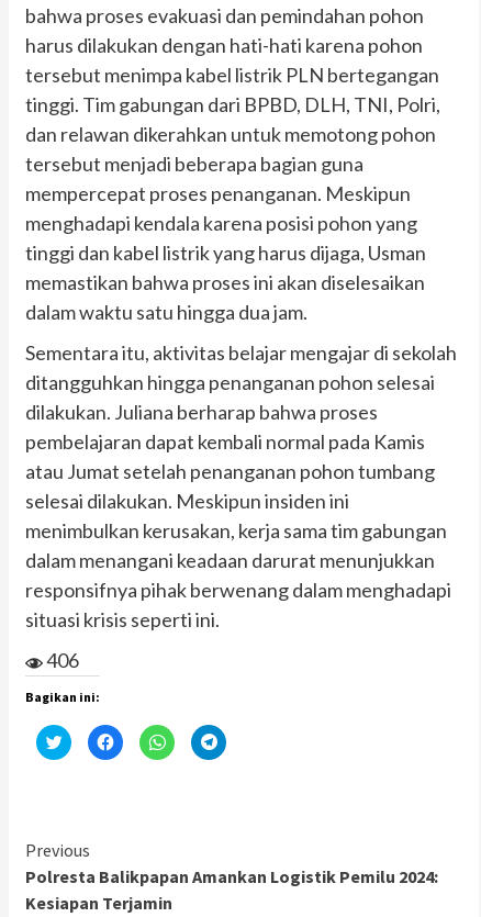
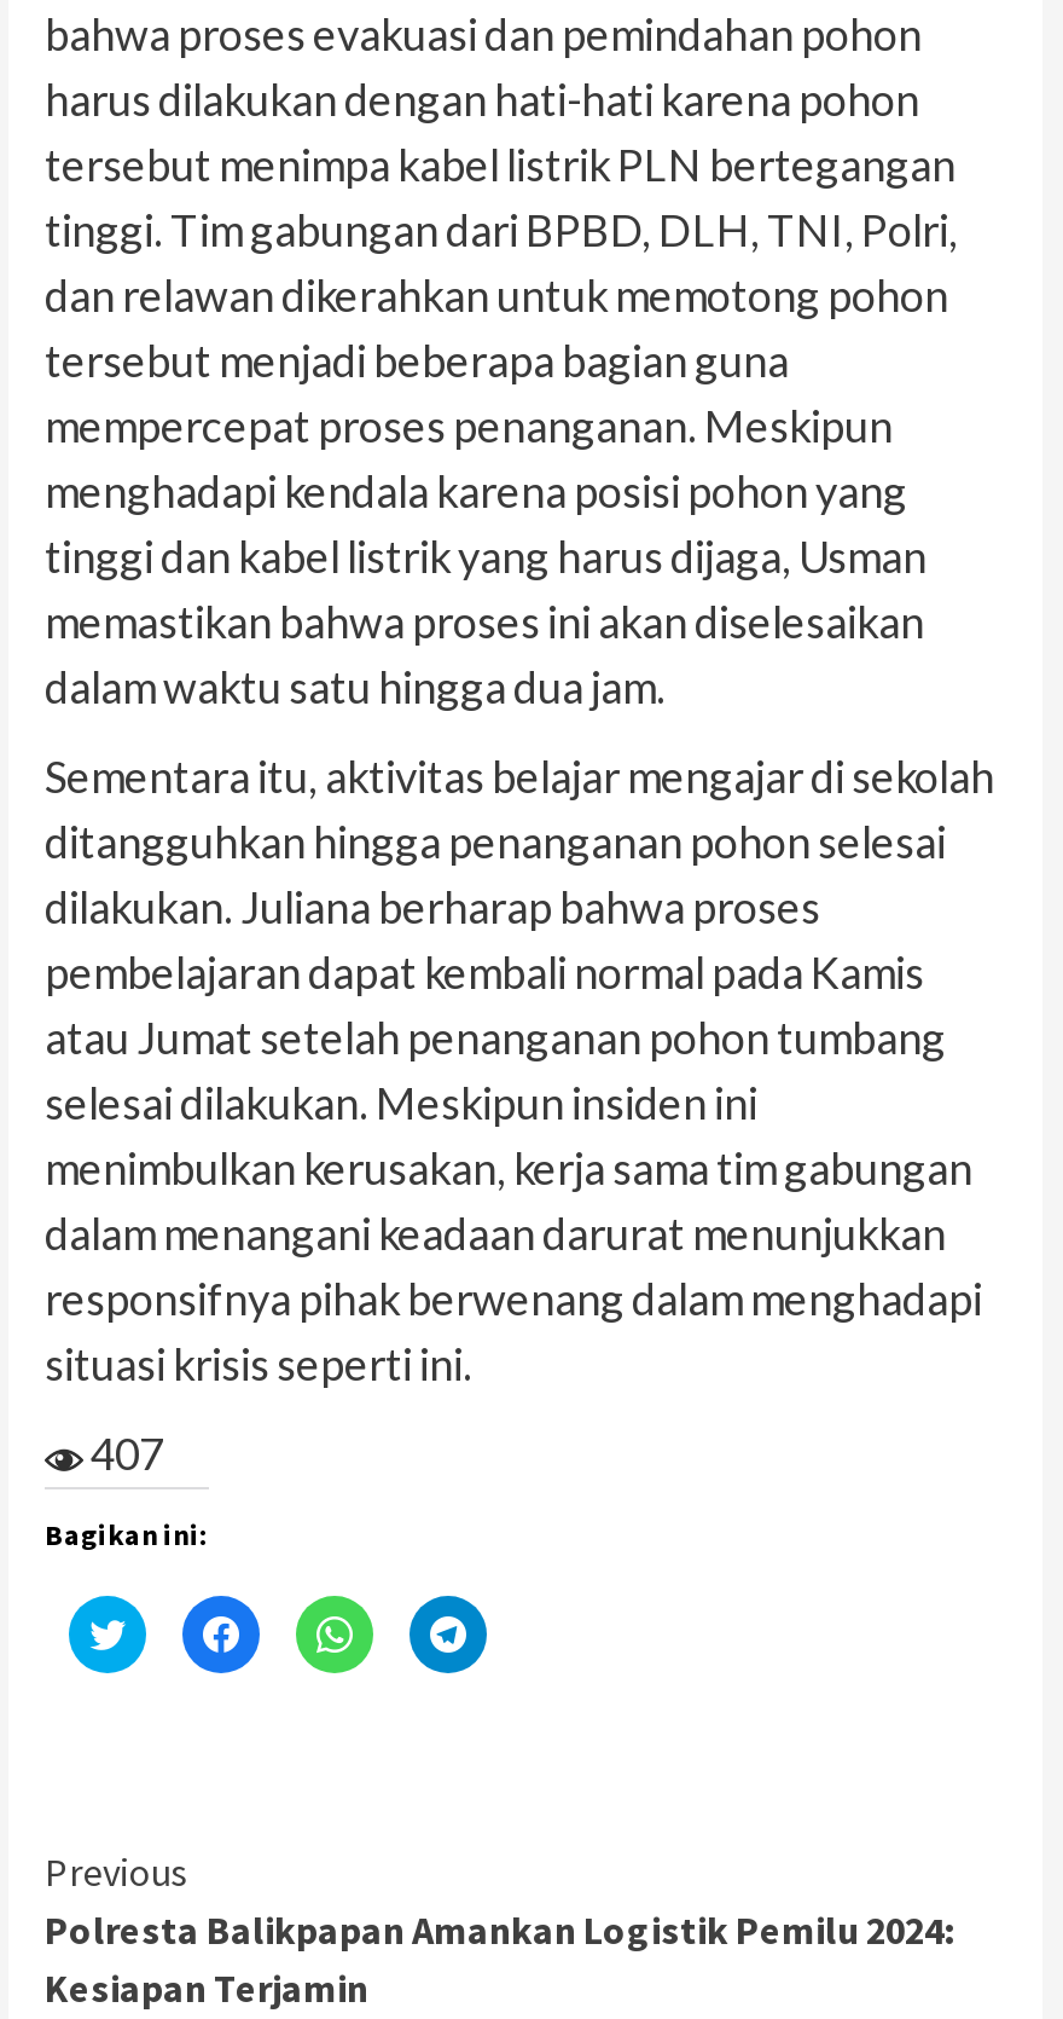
- 406
+ 407
